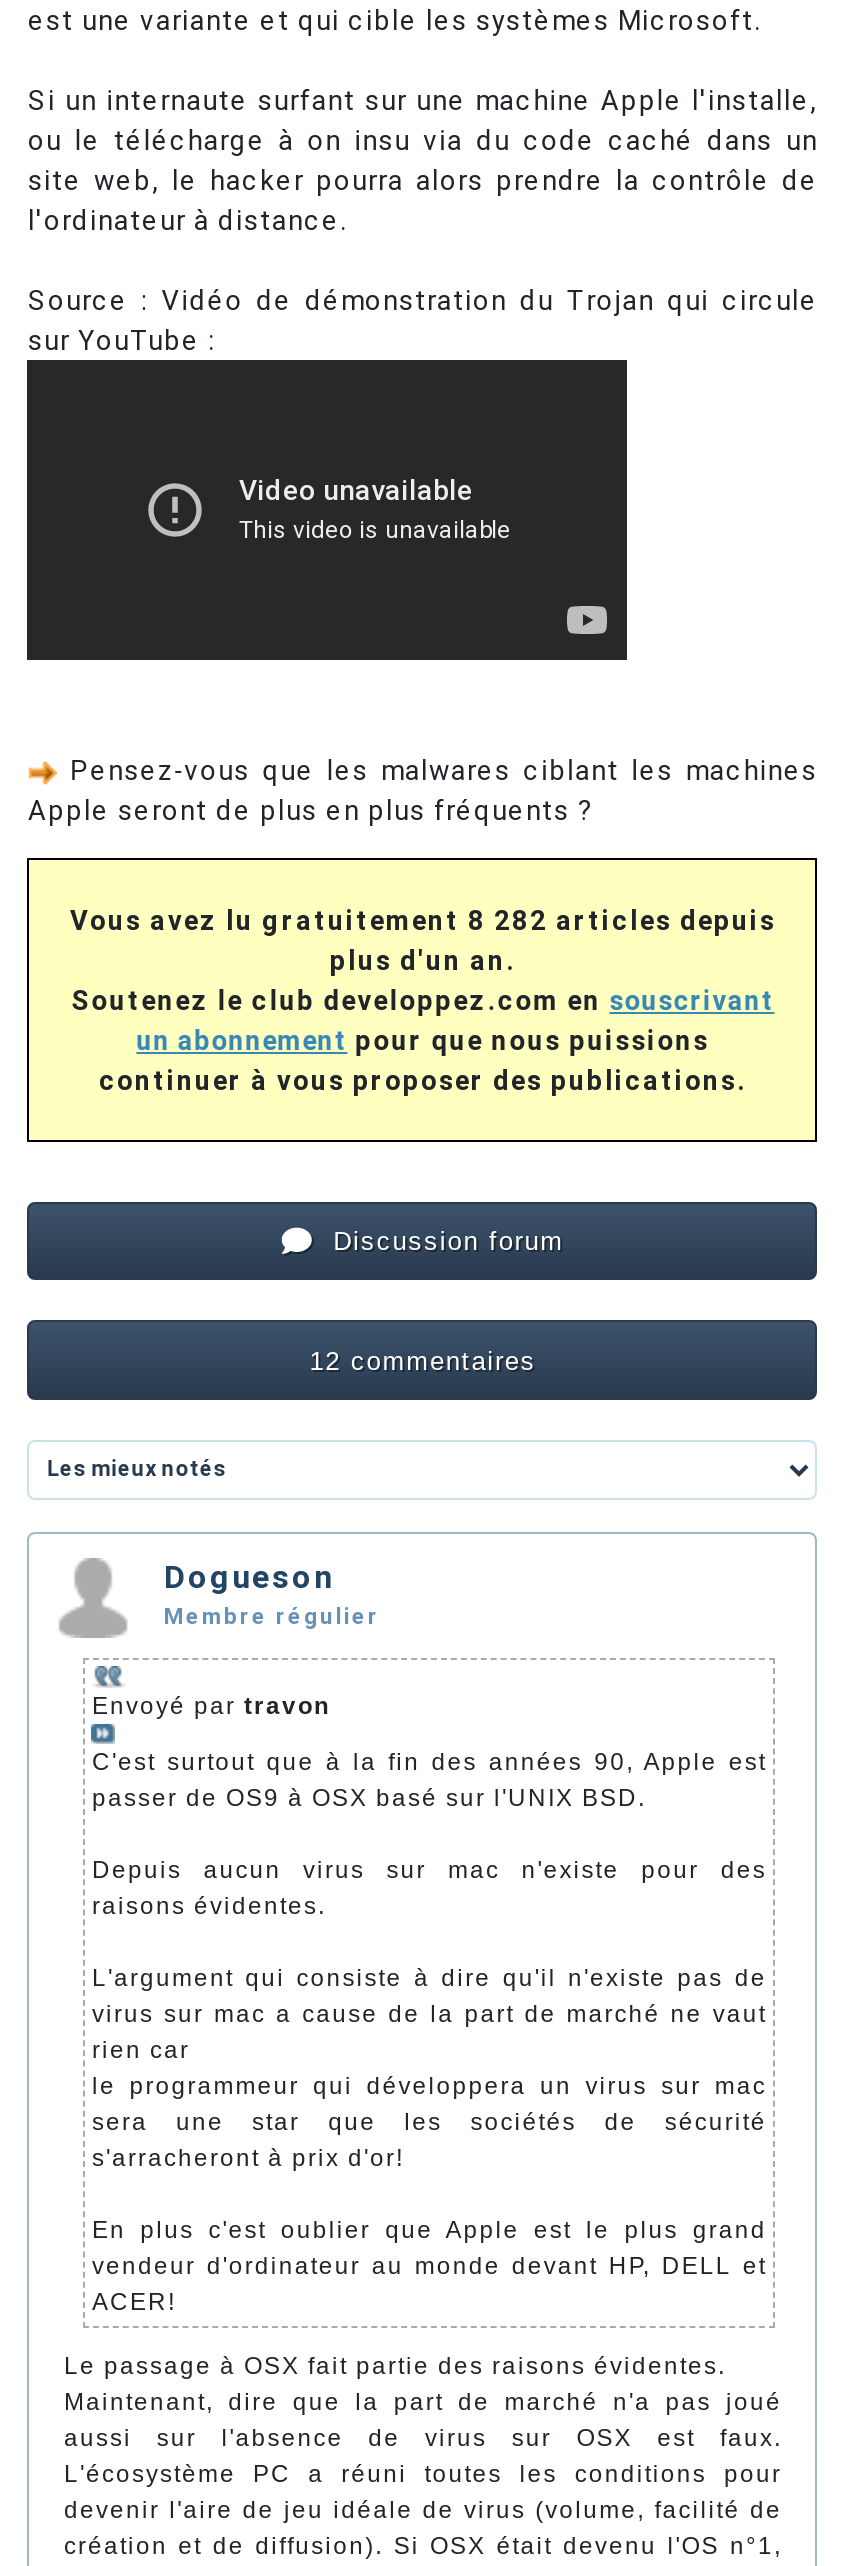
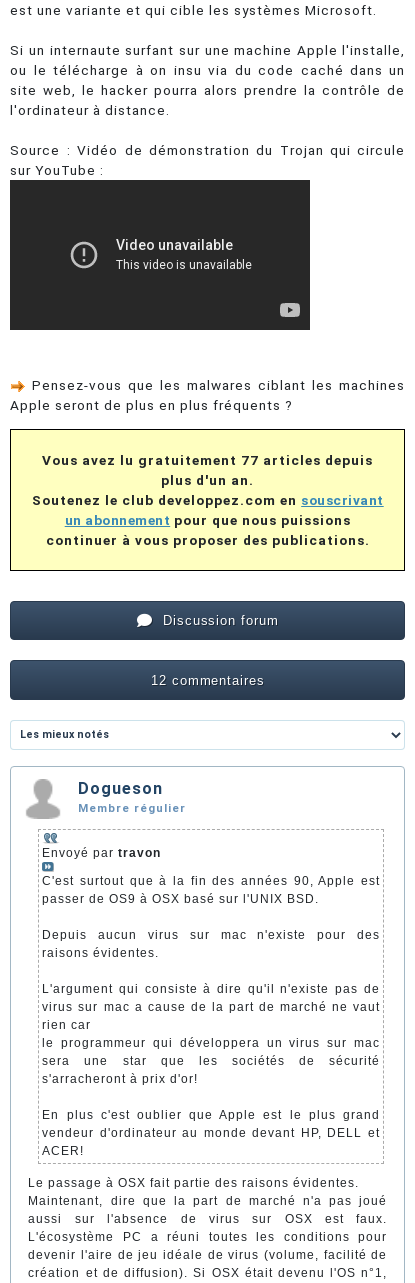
- Vous avez lu gratuitement 8 282 articles depuis
+ Vous avez lu gratuitement 77 articles depuis
